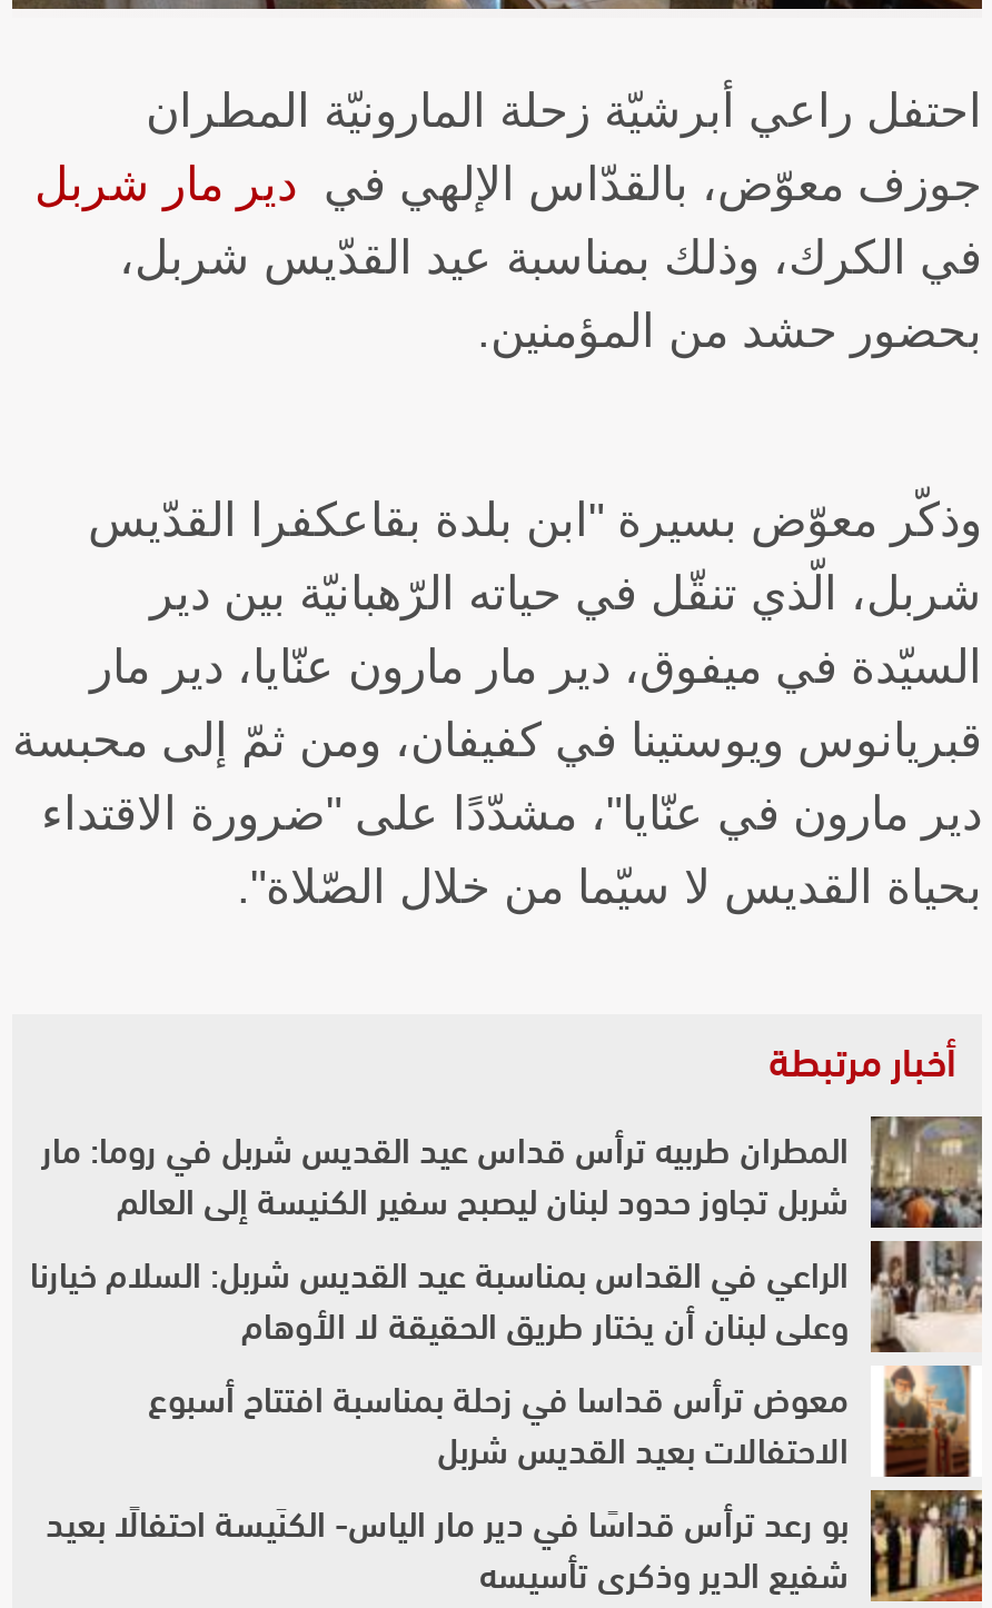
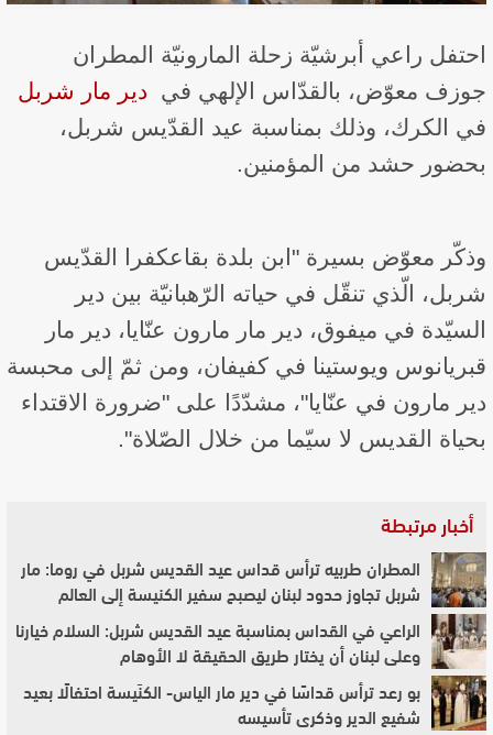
- [image]
- معوض ترأس قداسا في زحلة بمناسبة افتتاح أسبوع
- الاحتفالات بعيد القديس شربل
